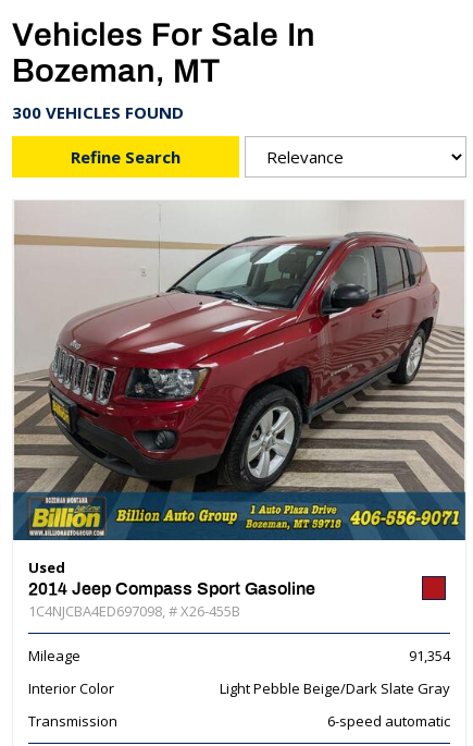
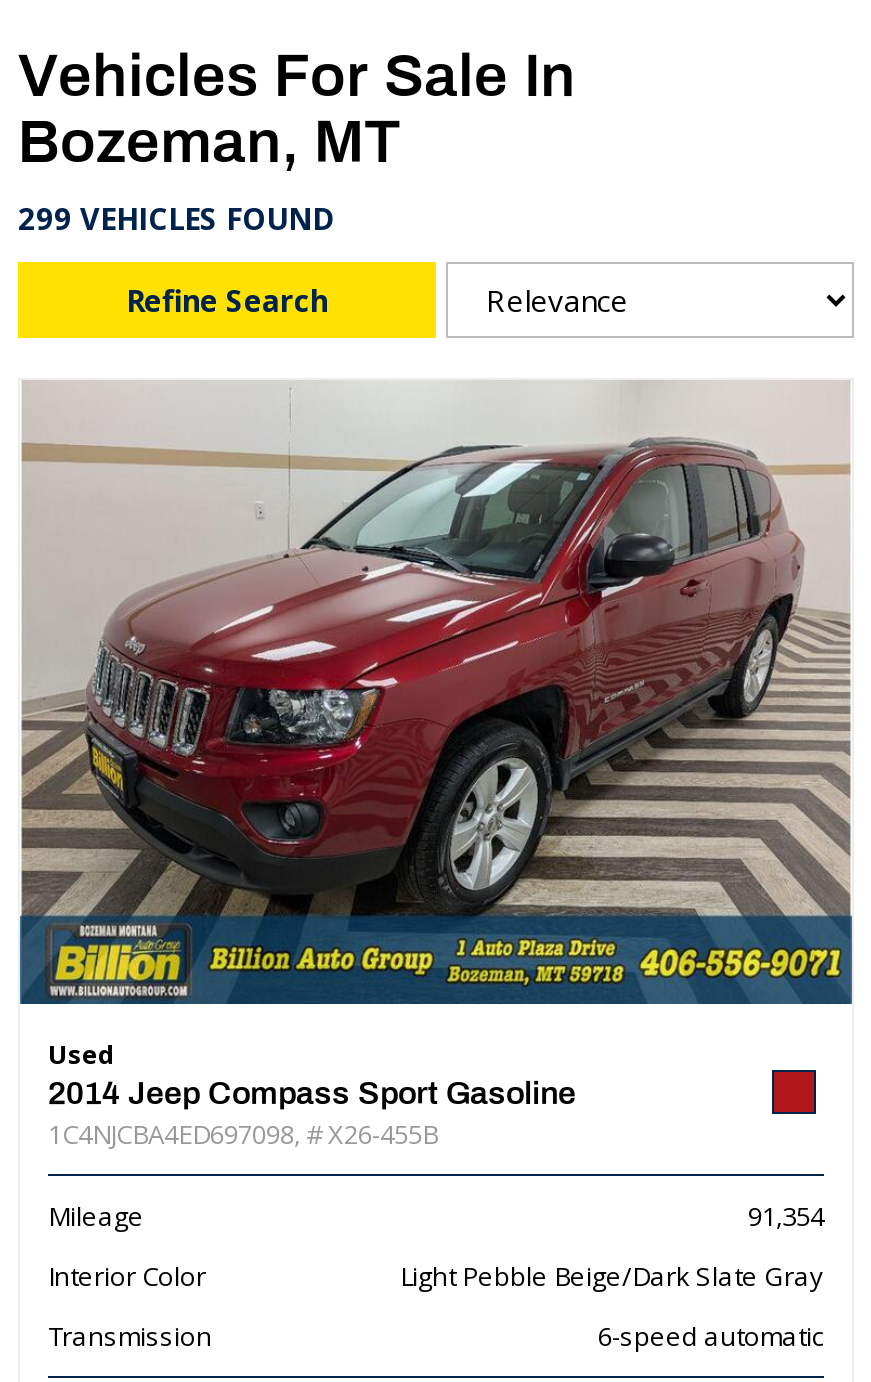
- 300 VEHICLES FOUND
+ 299 VEHICLES FOUND
